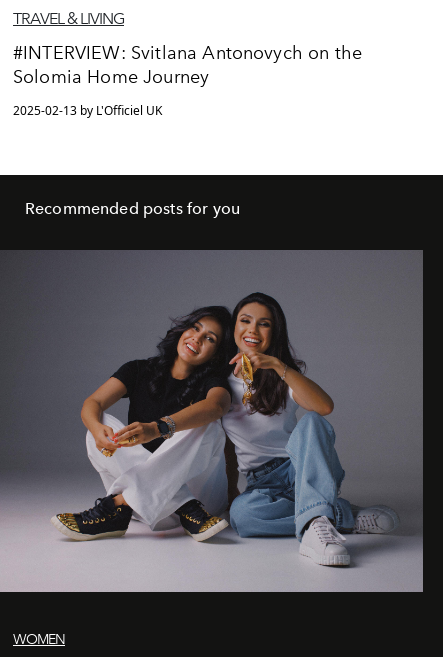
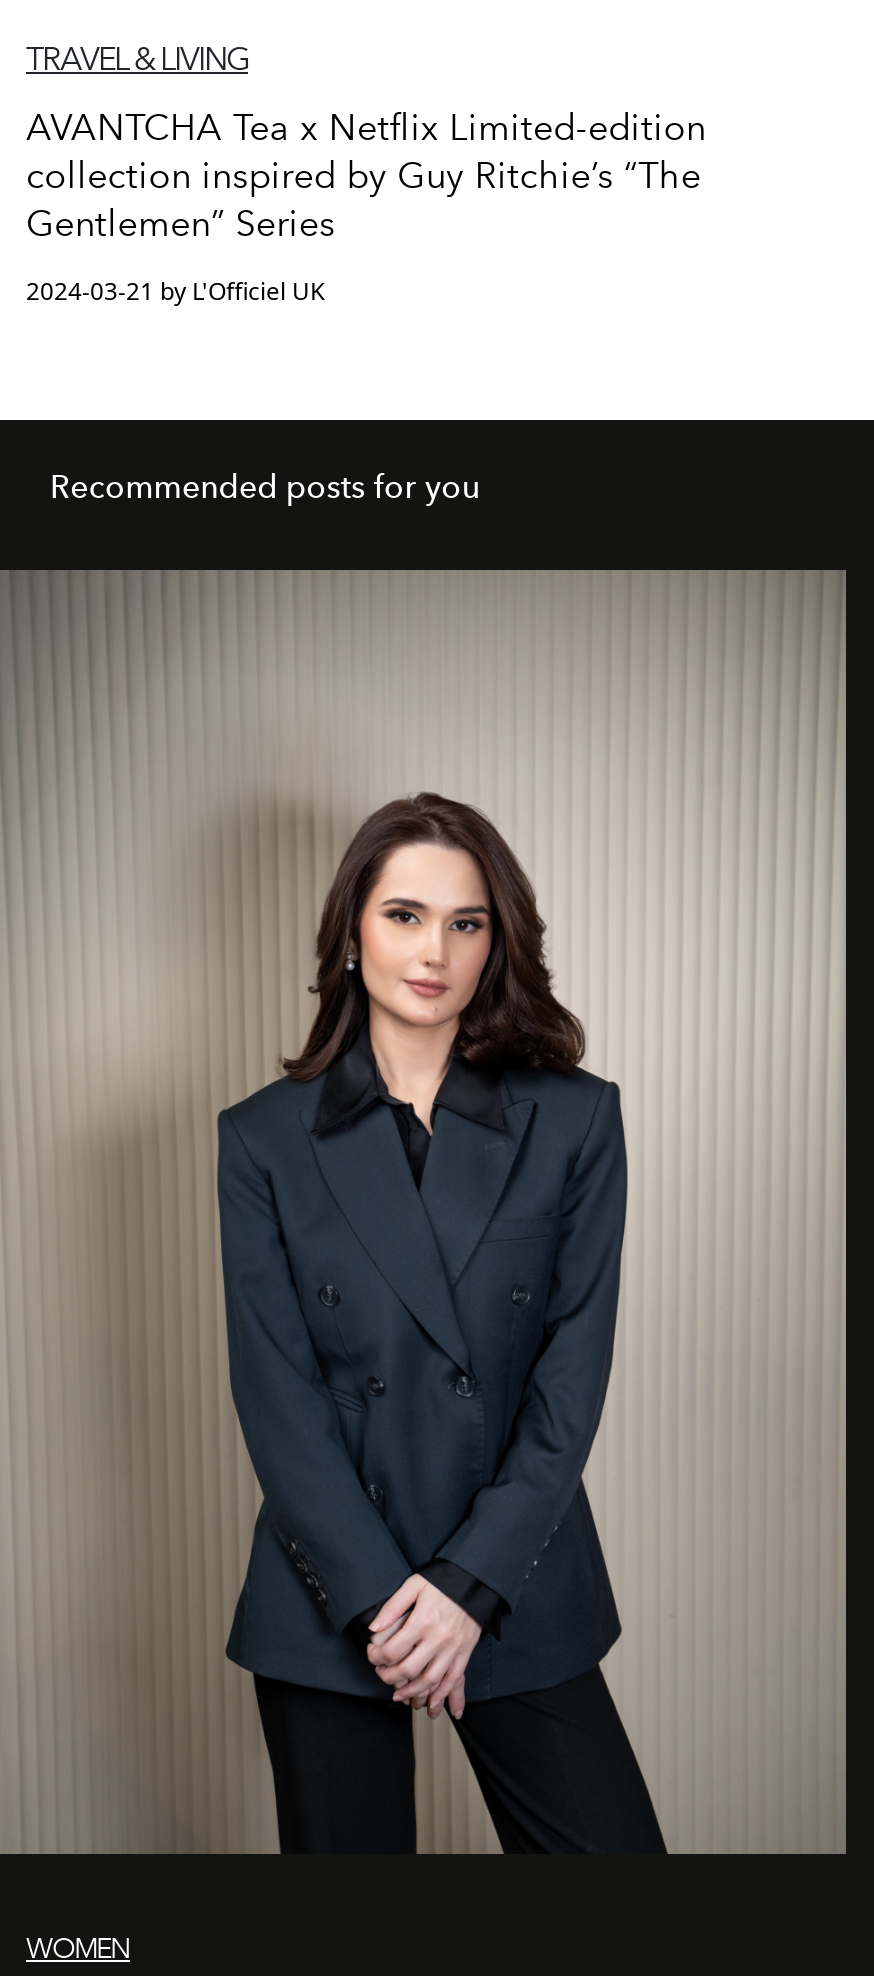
- #INTERVIEW: Svitlana Antonovych on the
- Solomia Home Journey
+ AVANTCHA Tea x Netflix Limited-edition
+ collection inspired by Guy Ritchie’s “The
+ Gentlemen” Series

- 2025-02-13 by L'Officiel UK
+ 2024-03-21 by L'Officiel UK

- [image]
+ [image]
